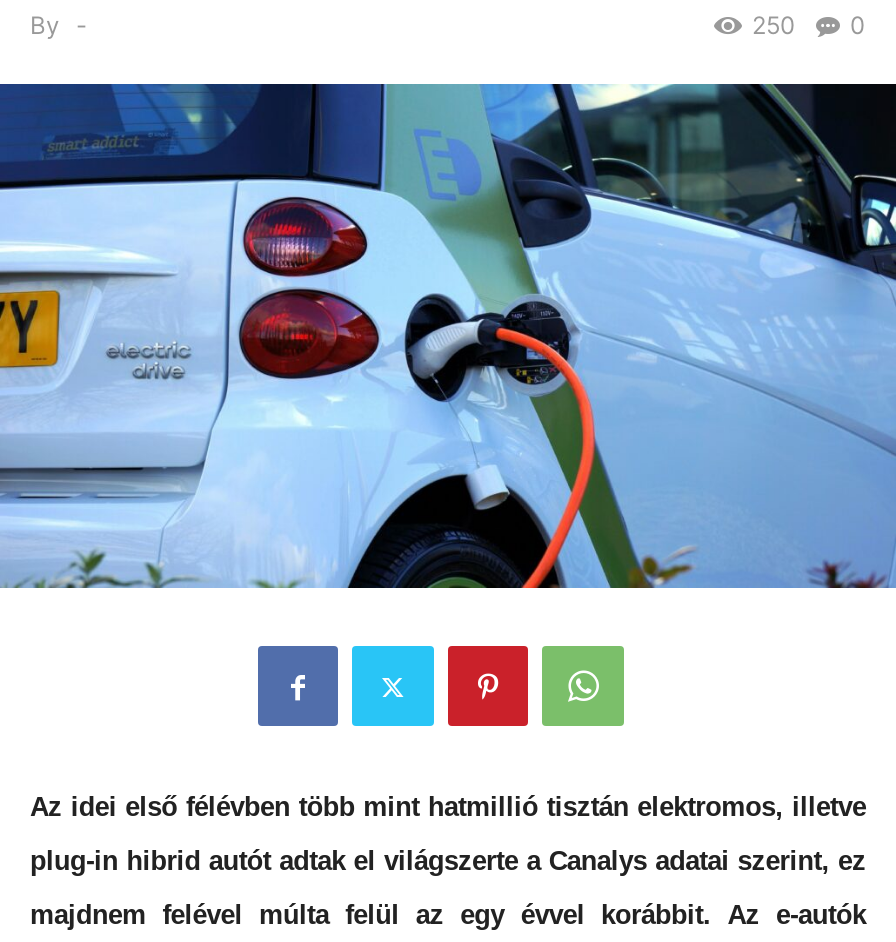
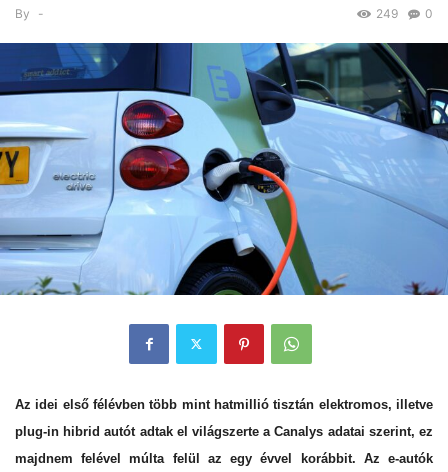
- 250 0
+ 249 0
